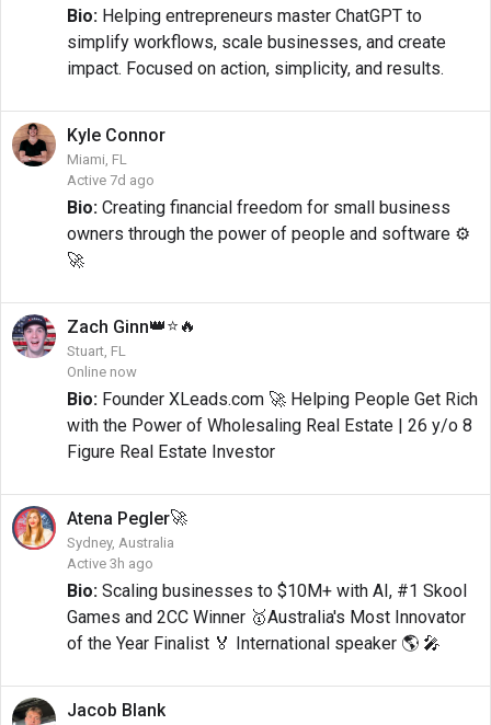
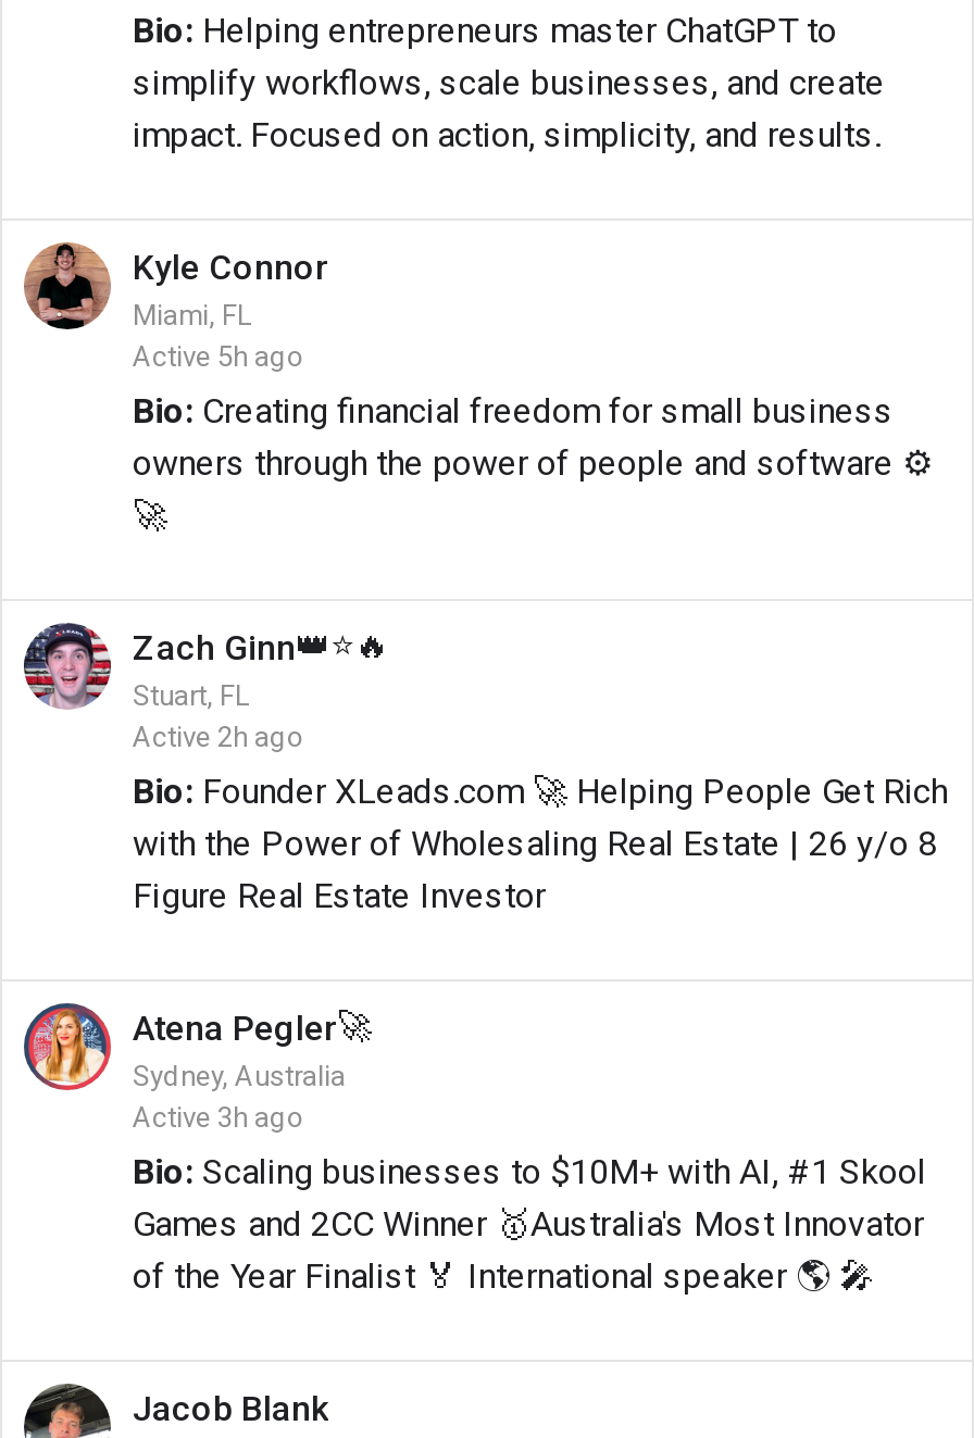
- Active 7d ago
+ Active 5h ago

- Online now
+ Active 2h ago
